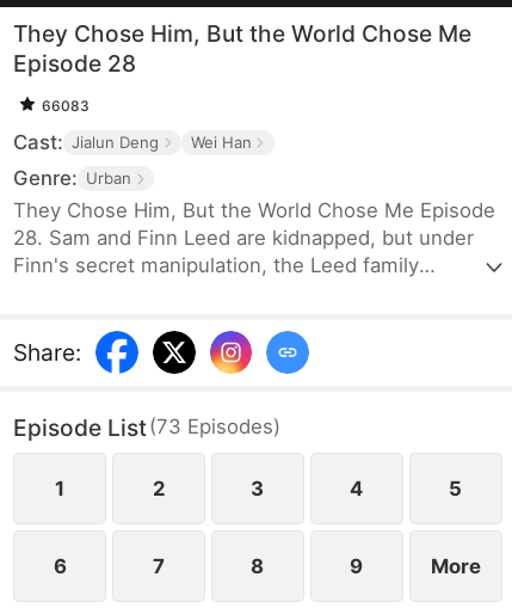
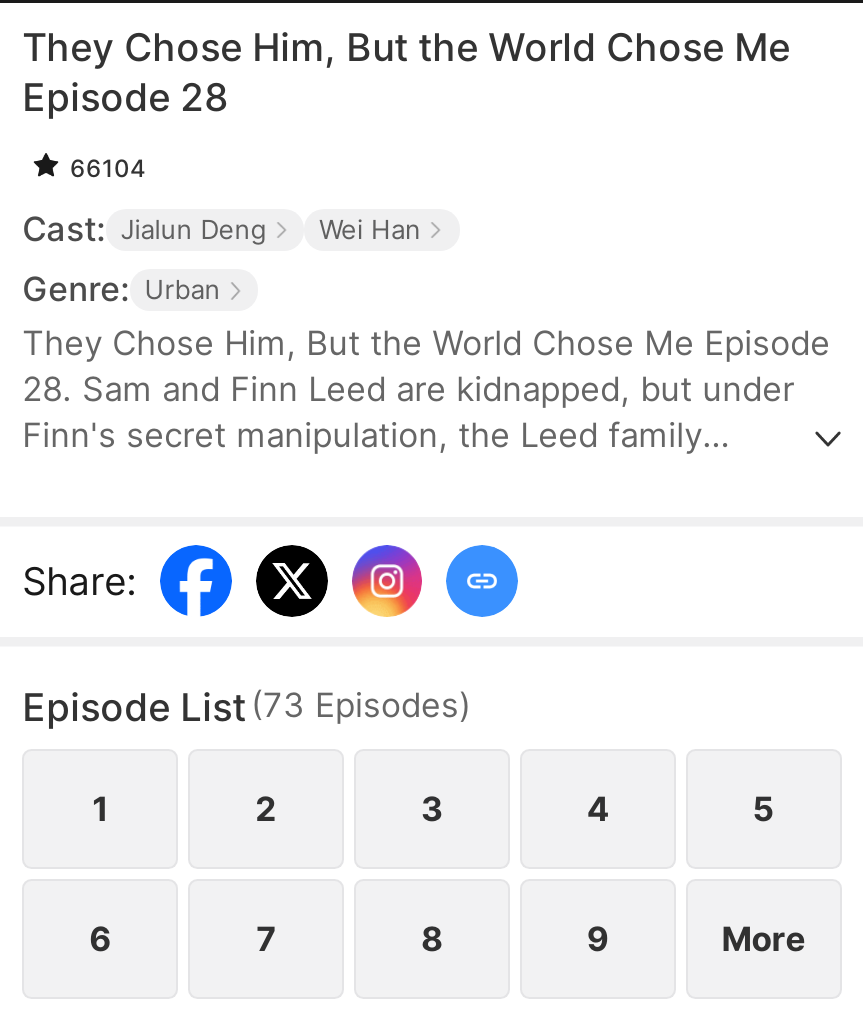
- 66083
+ 66104
